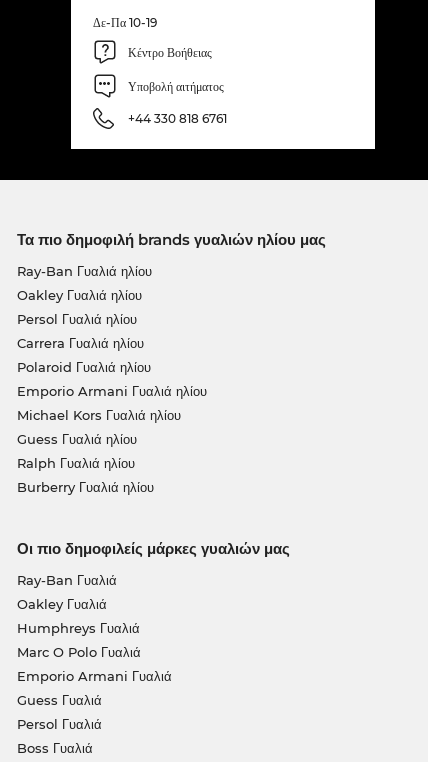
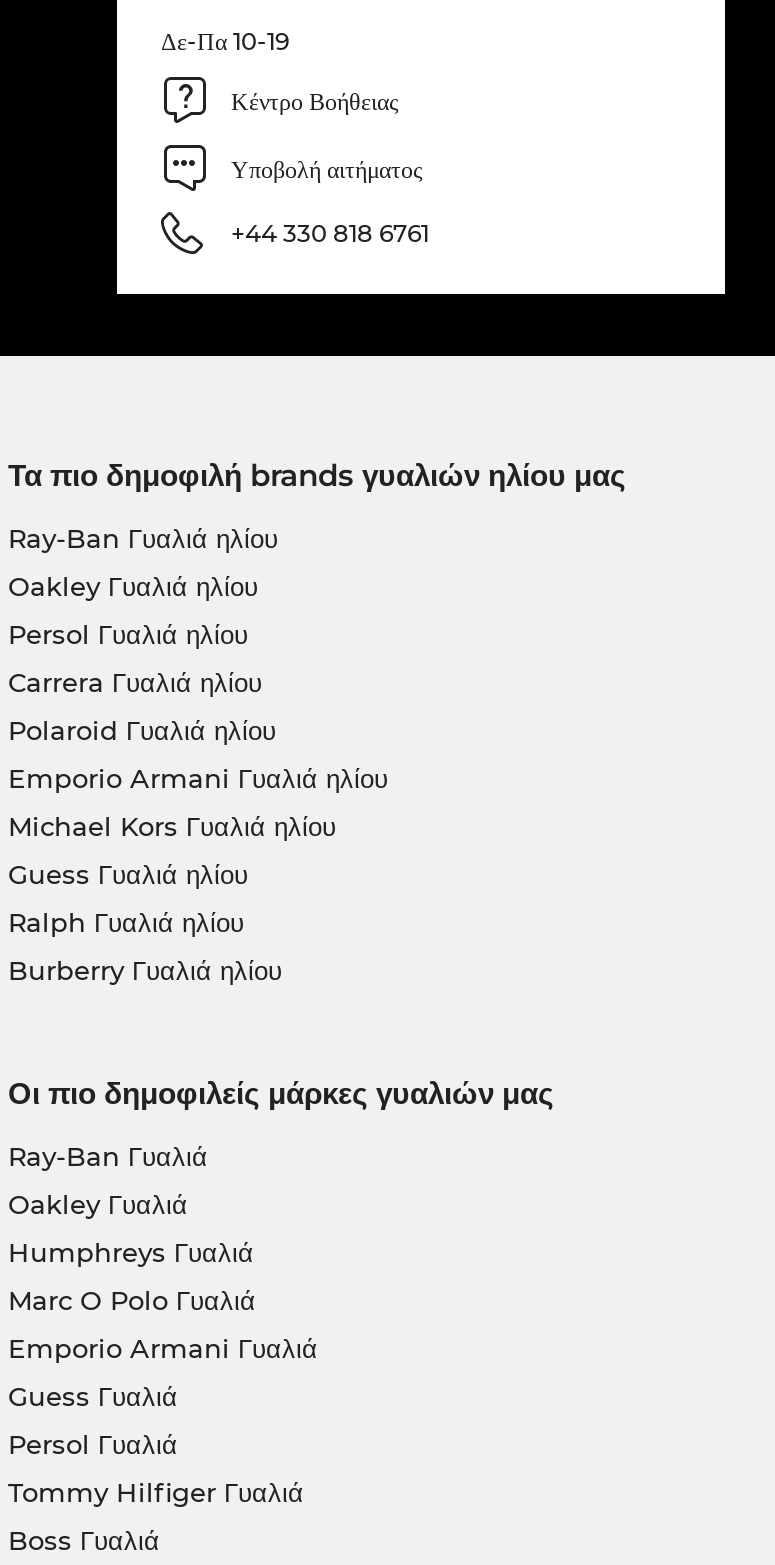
+ Tommy Hilfiger Γυαλιά
